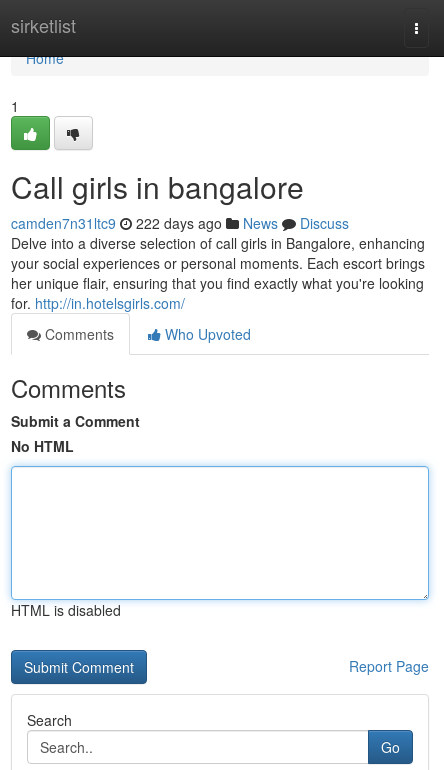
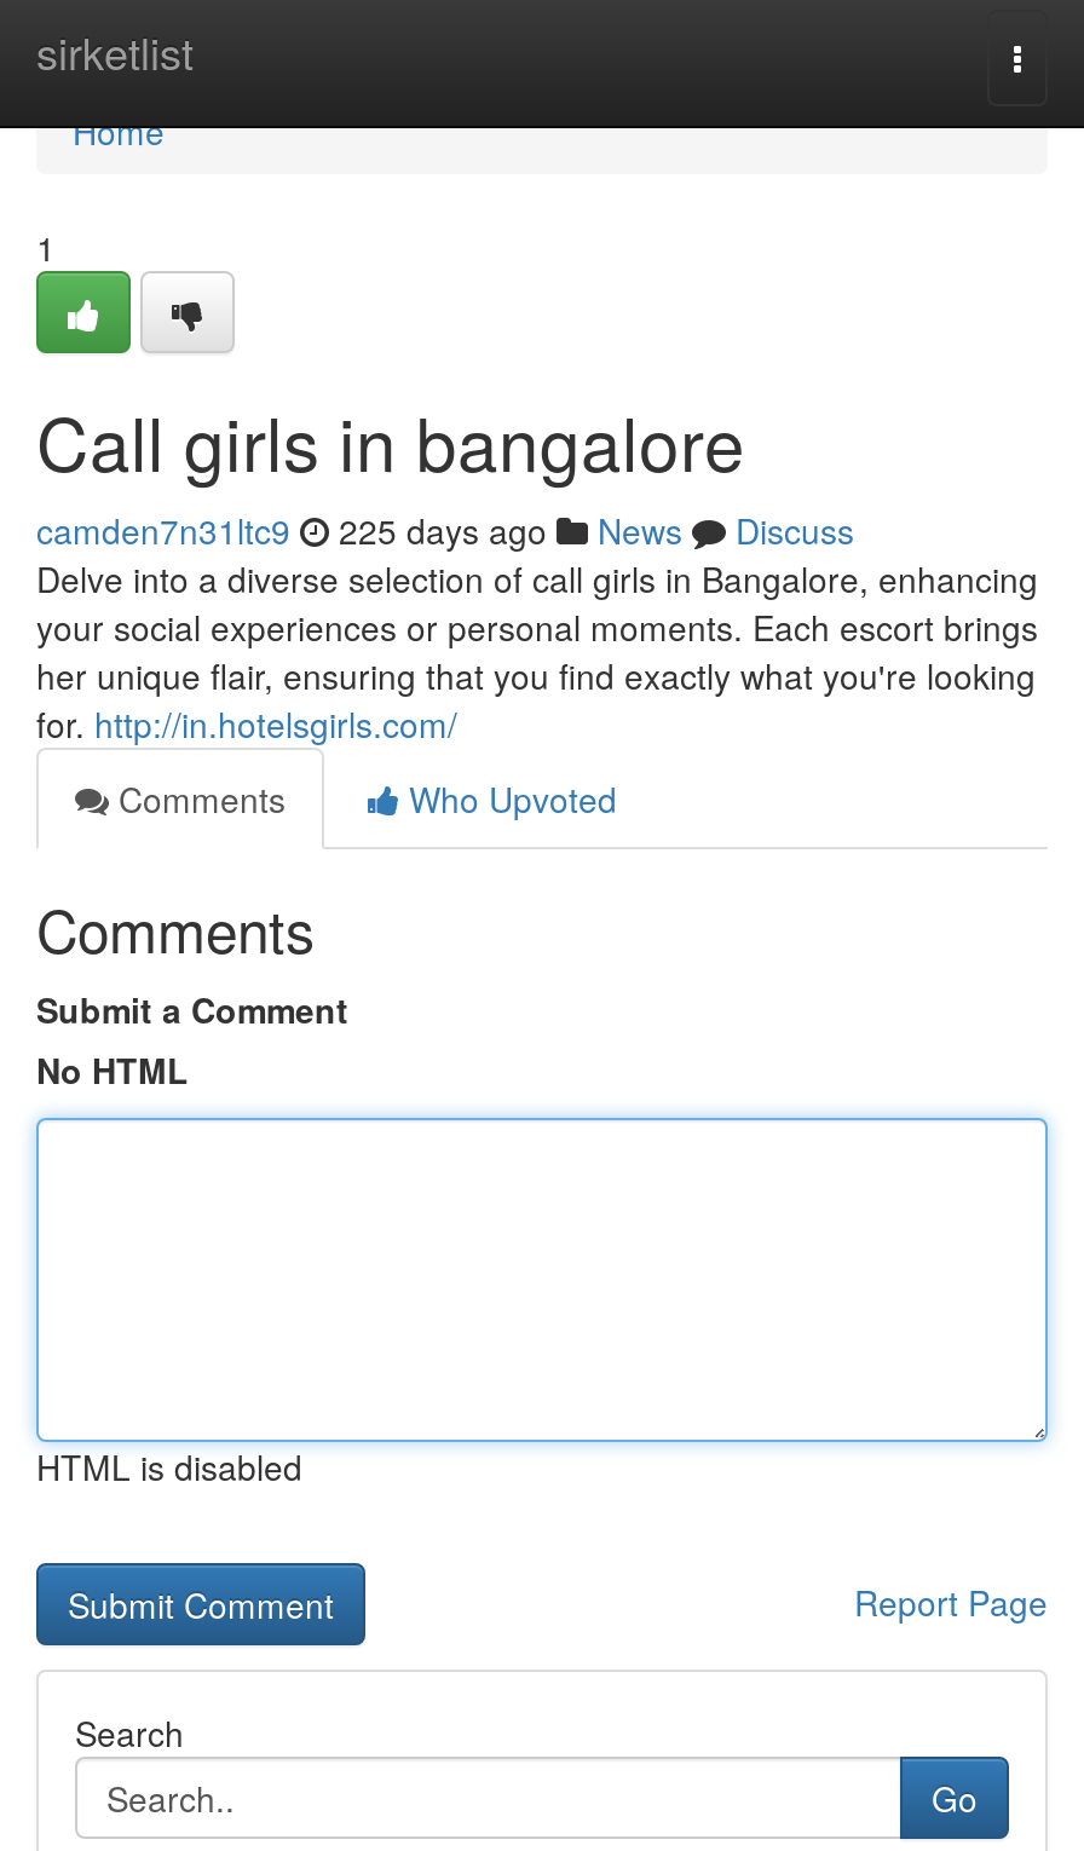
- camden7n31ltc9 222 days ago News Discuss
+ camden7n31ltc9 225 days ago News Discuss
